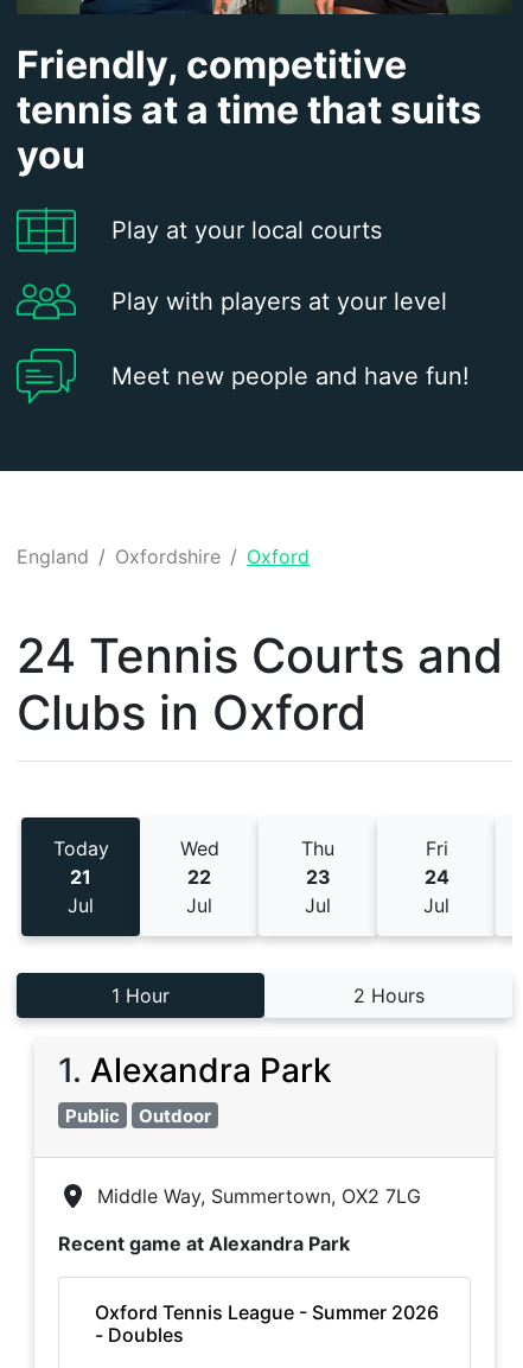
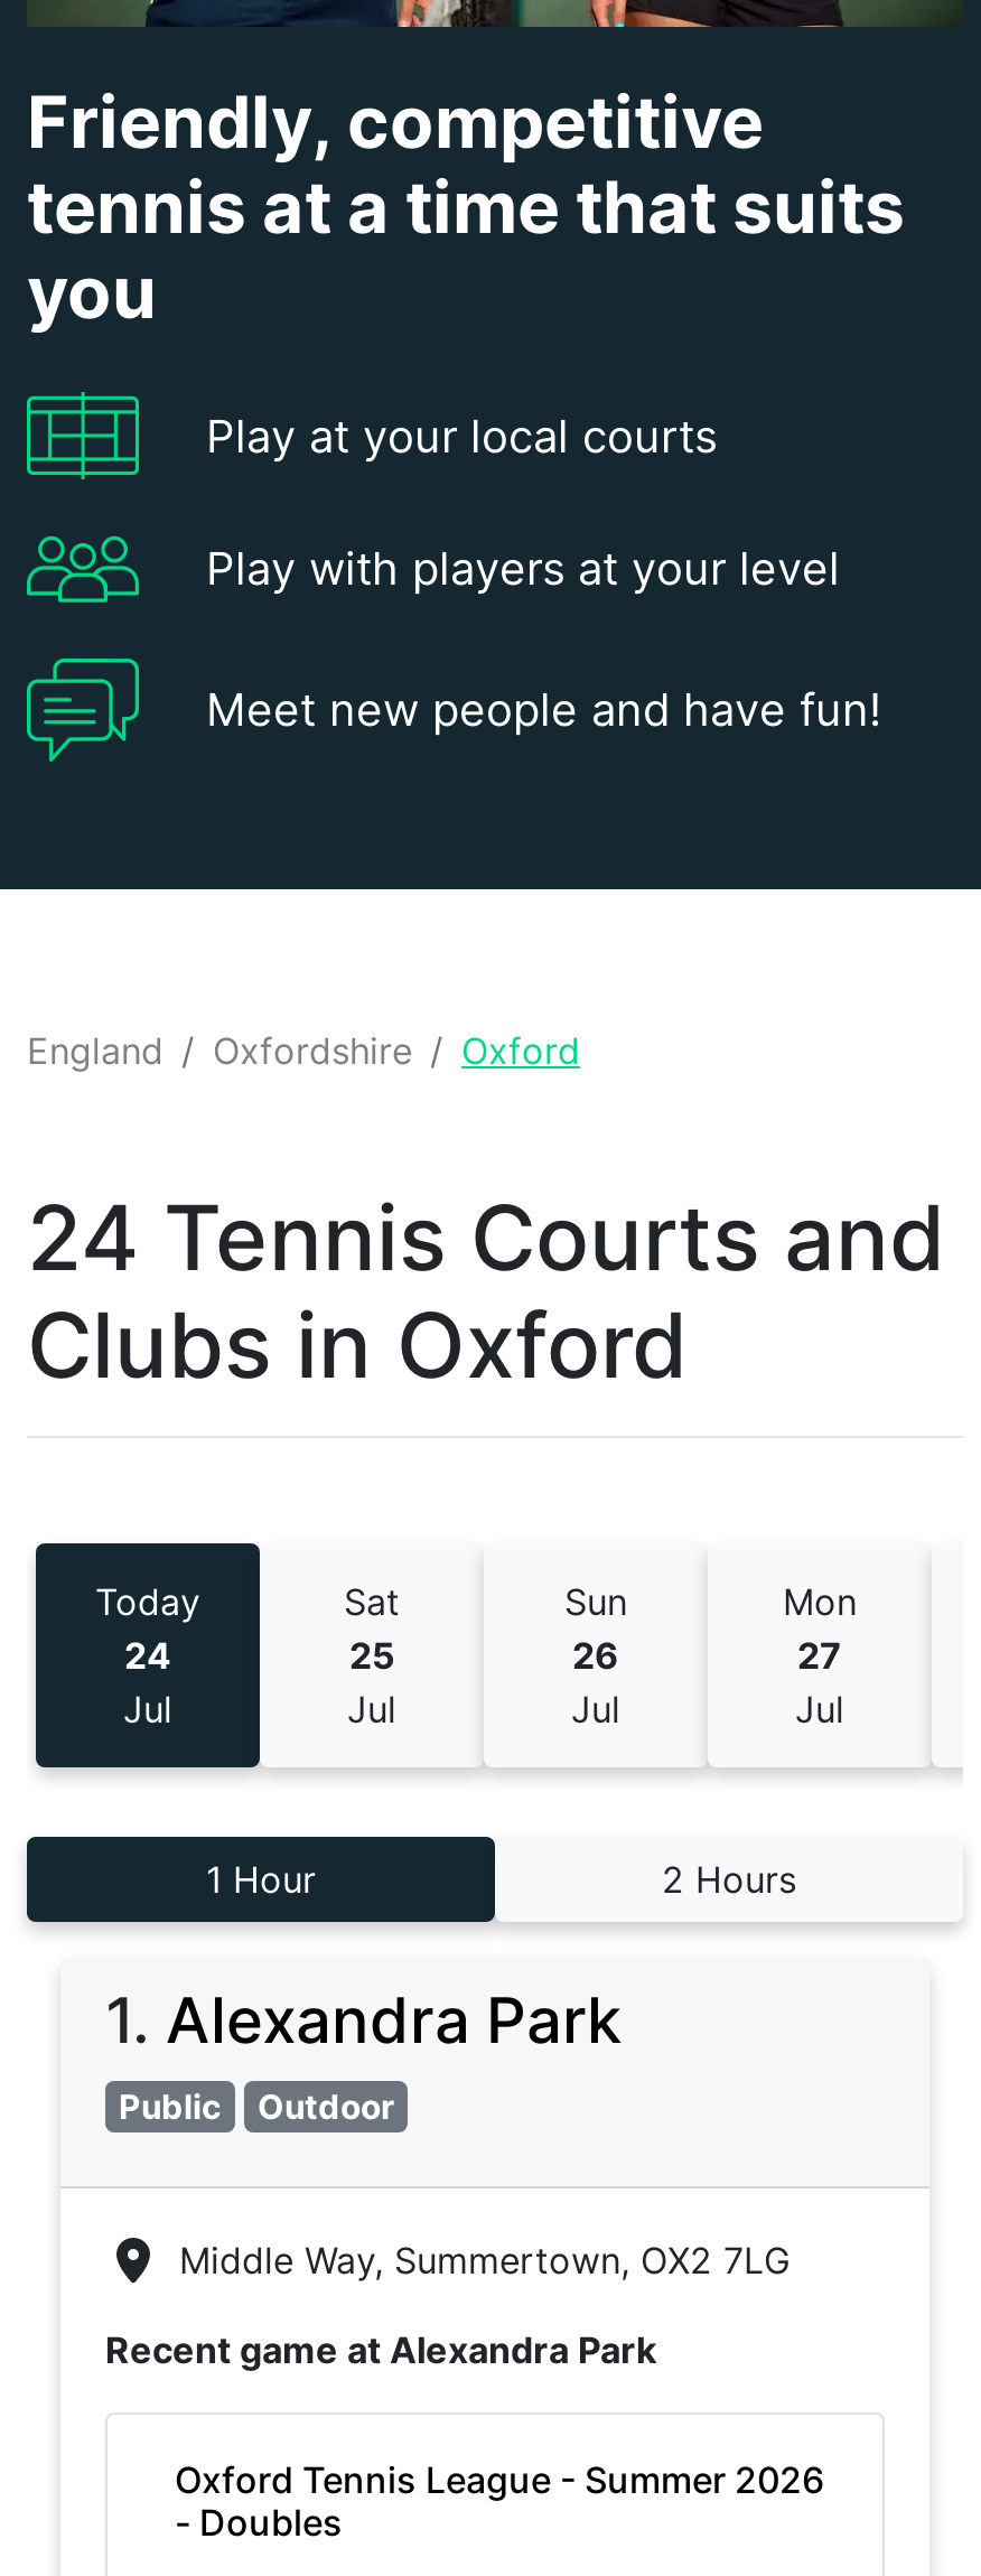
- Wed
- 22
+ Sat
+ 25

- Thu
- 23
+ Sun
+ 26

- Fri
- 24
+ Mon
+ 27

- 21
+ 24
